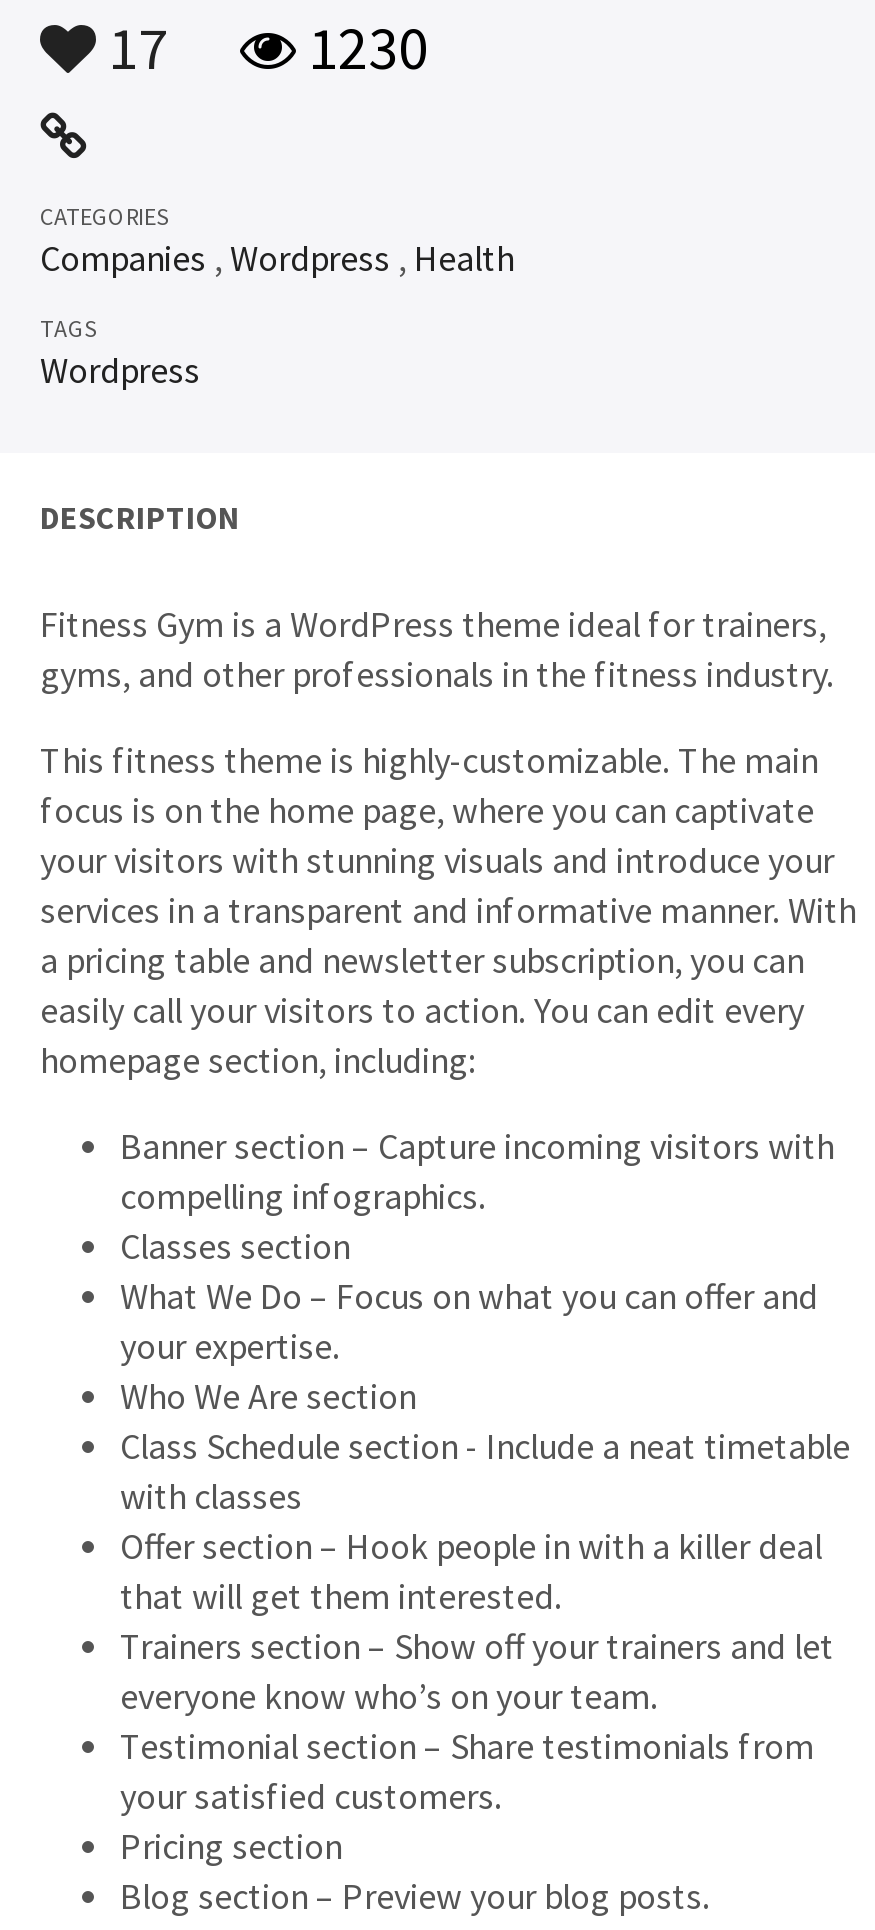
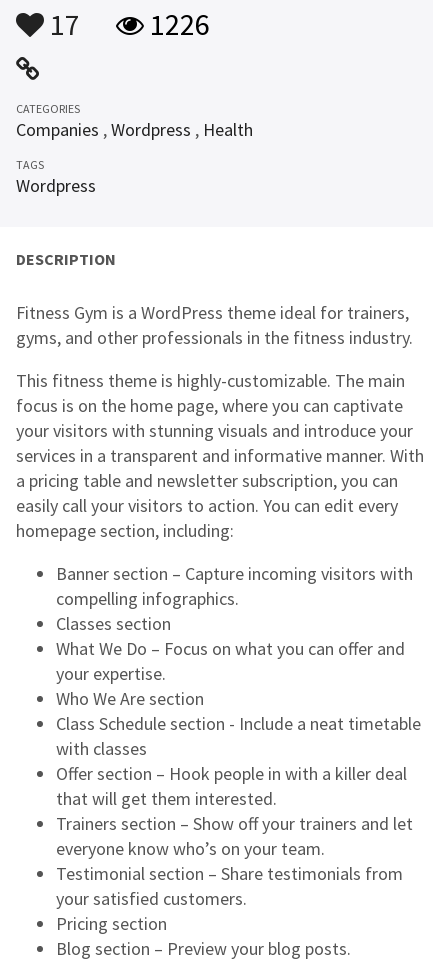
- 17 1230
+ 17 1226
